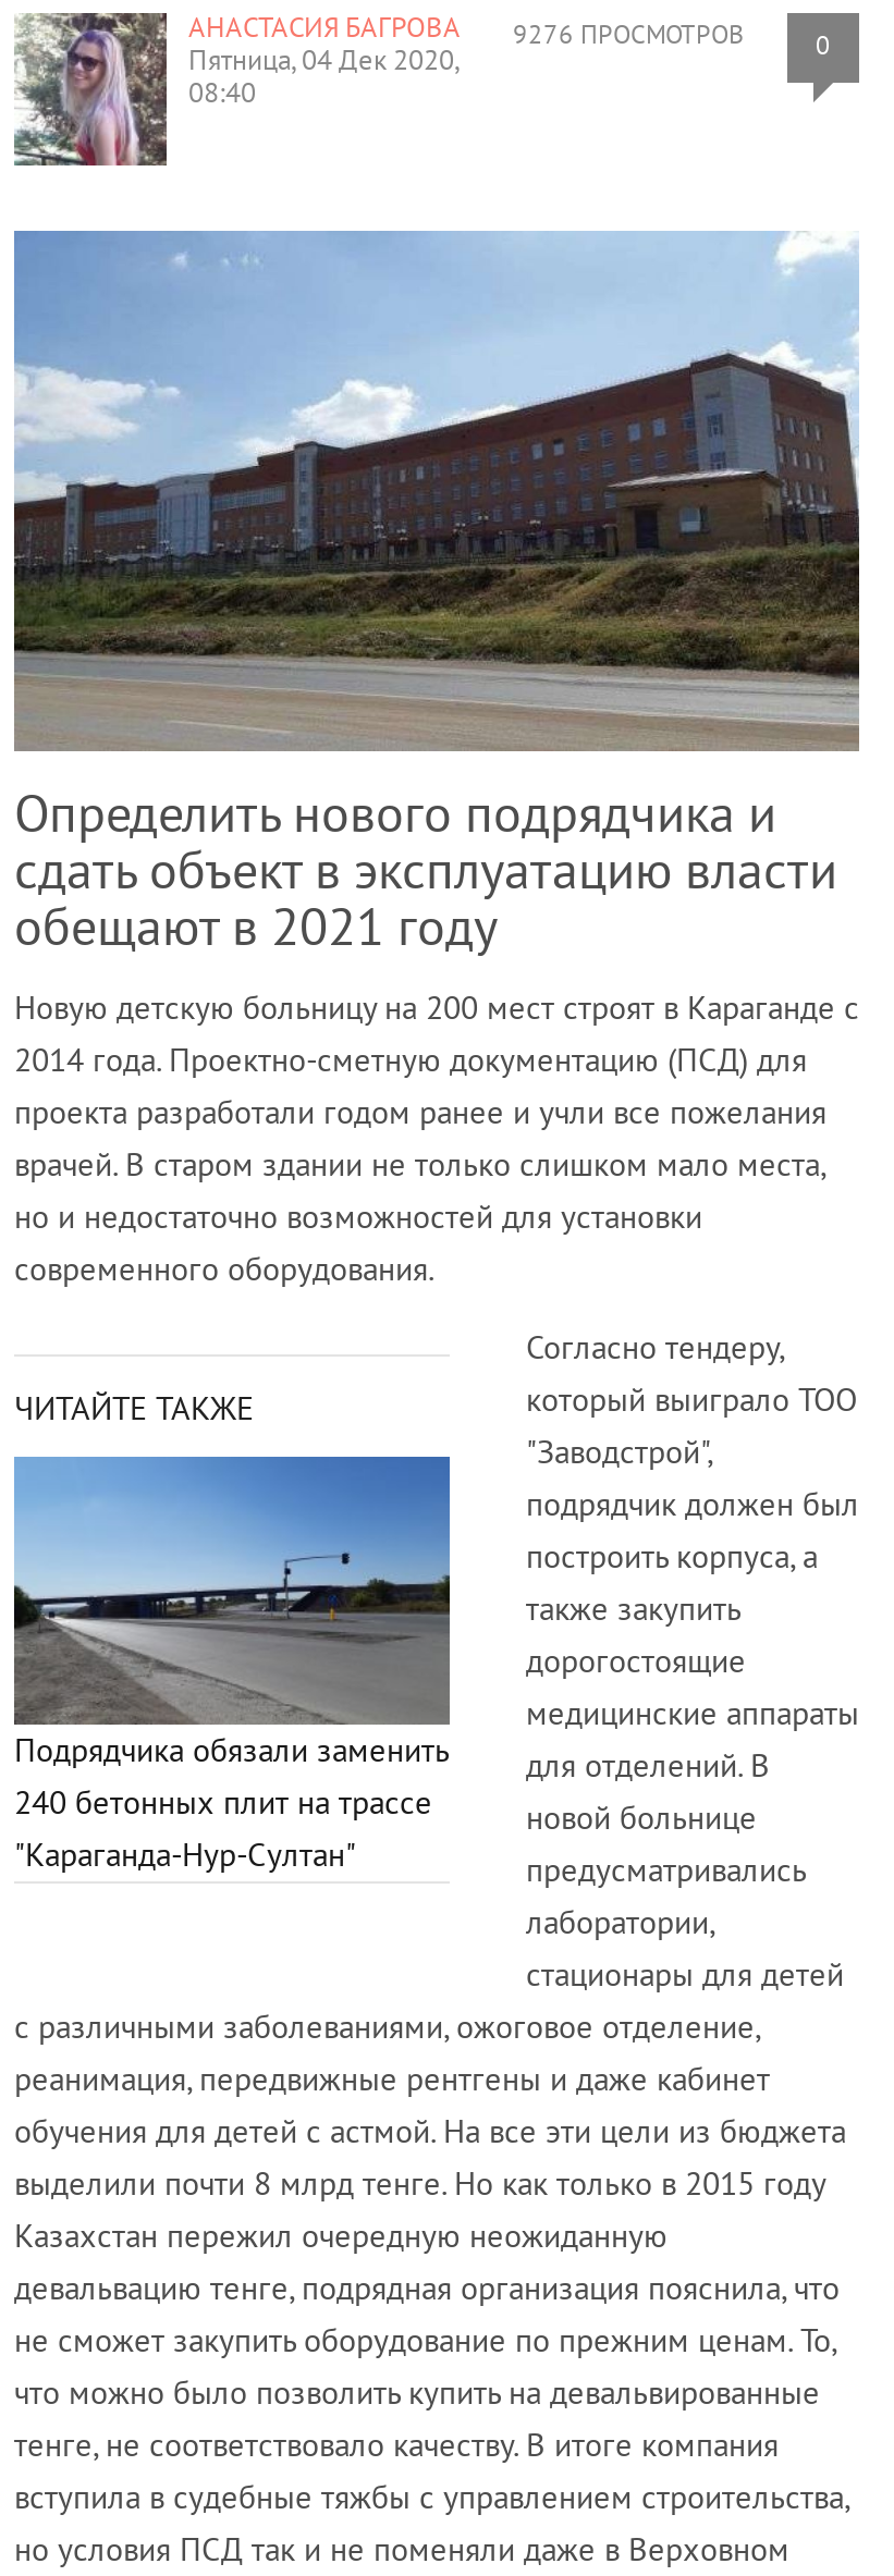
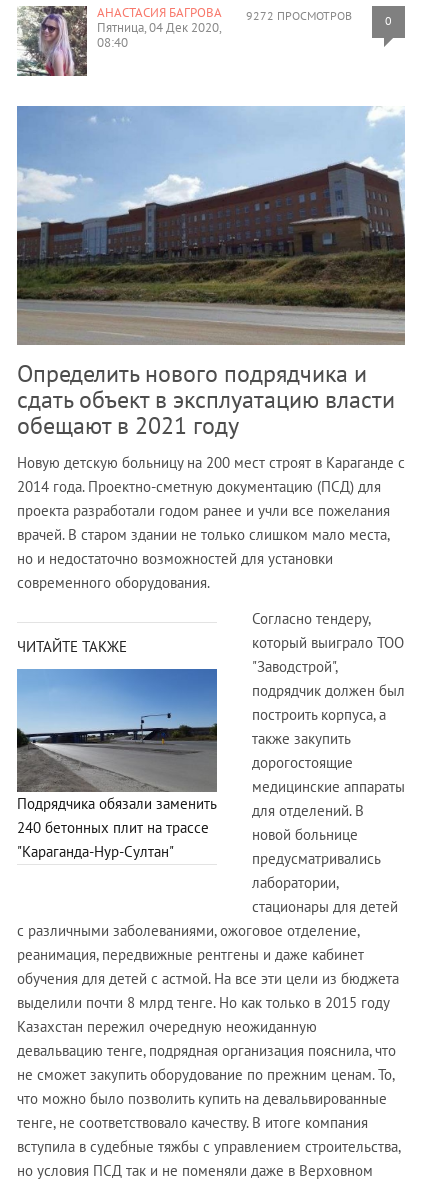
- АНАСТАСИЯ БАГРОВА 9276 ПРОСМОТРОВ
+ АНАСТАСИЯ БАГРОВА 9272 ПРОСМОТРОВ
